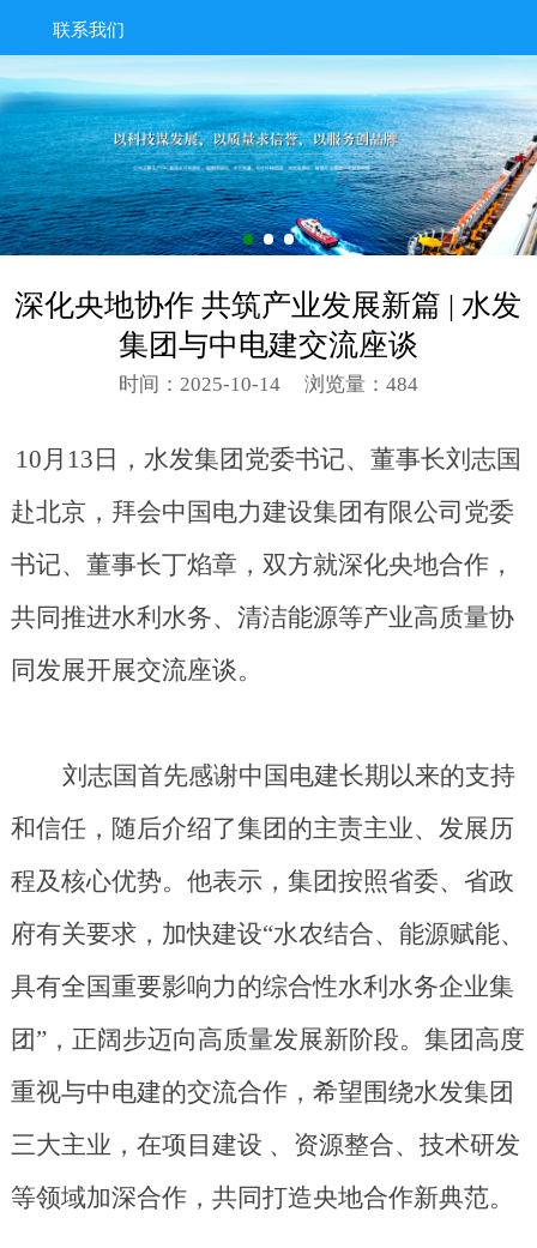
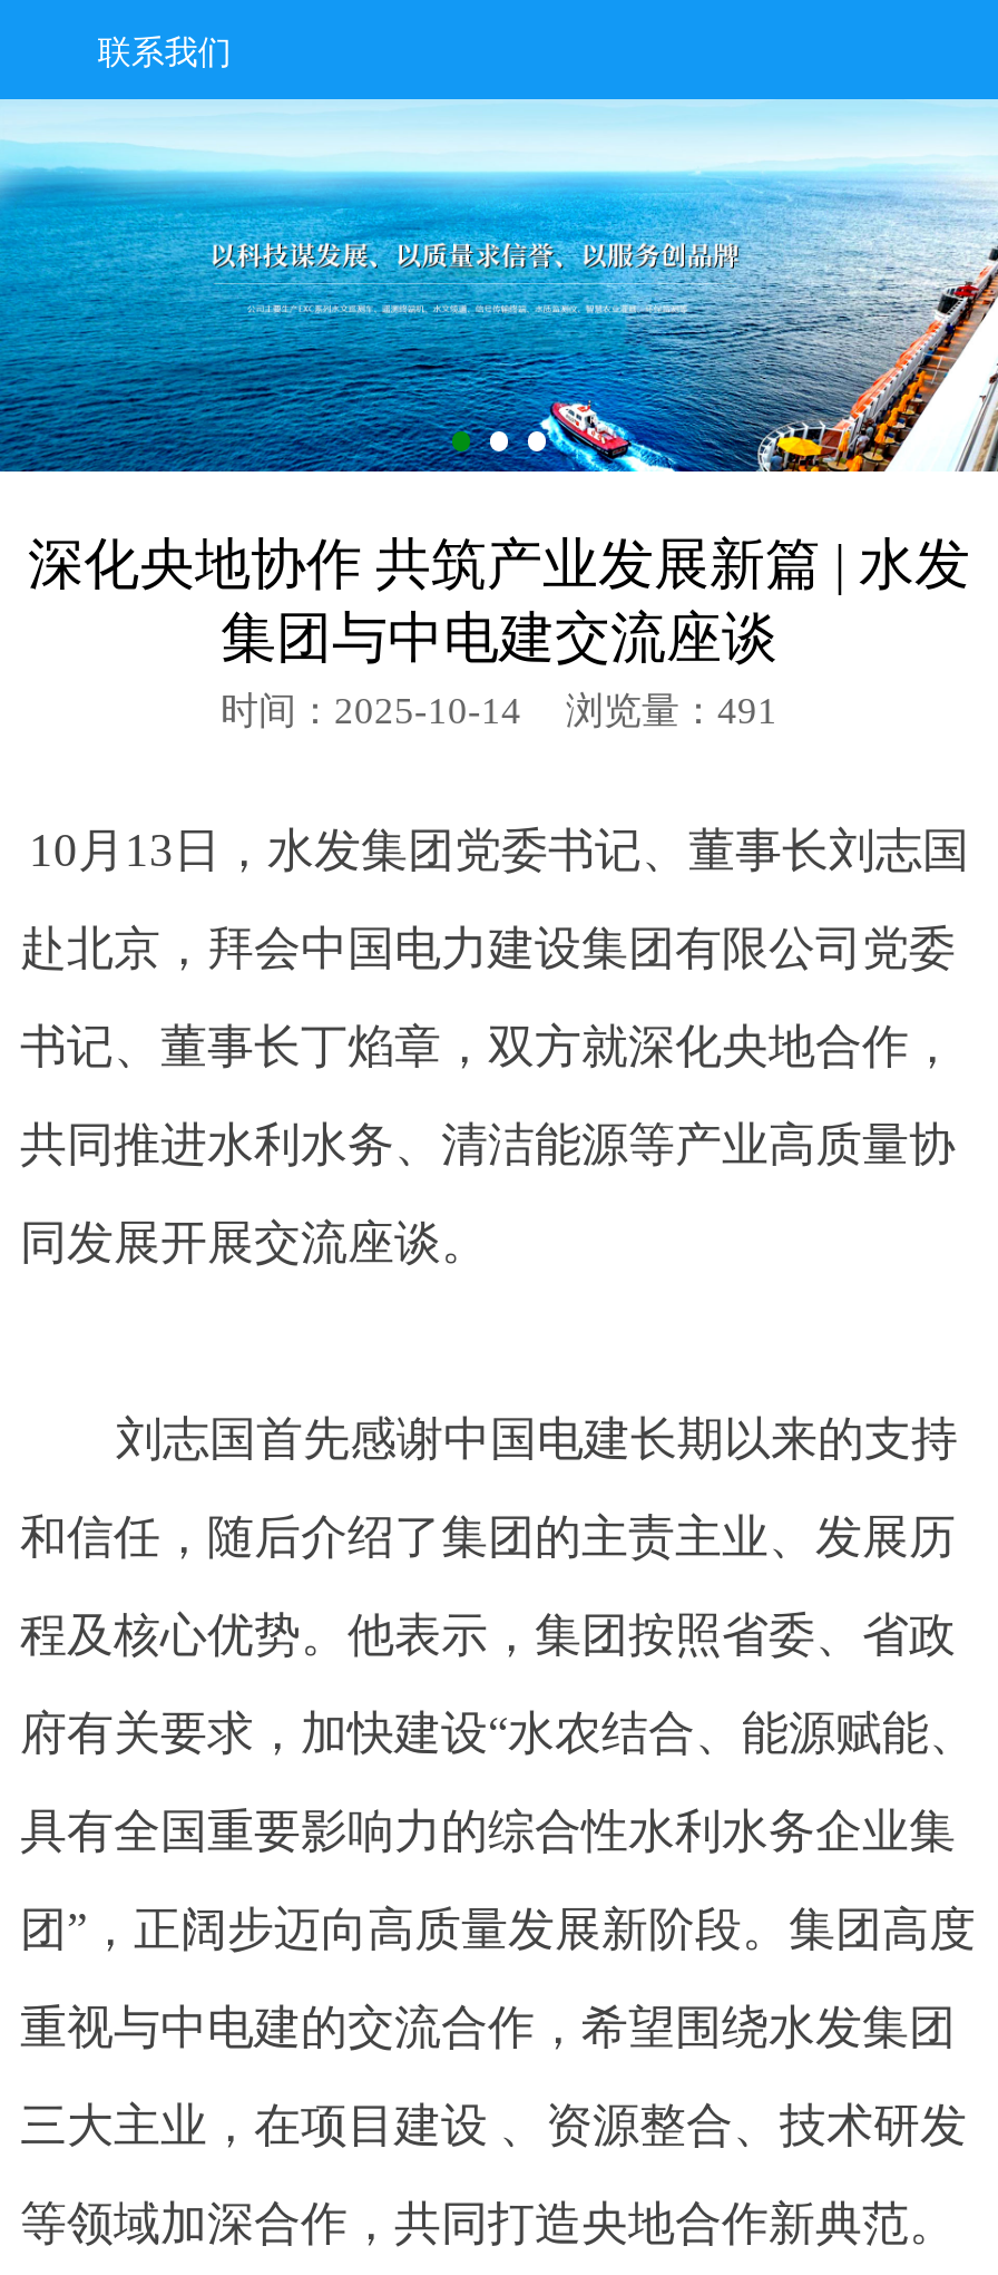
- 时间：2025-10-14 浏览量：484
+ 时间：2025-10-14 浏览量：491
